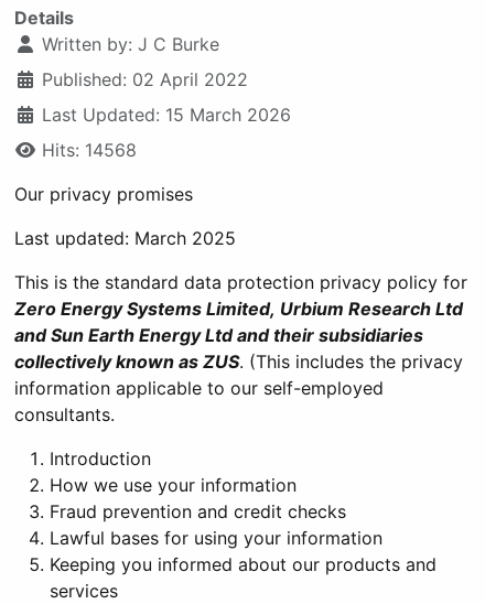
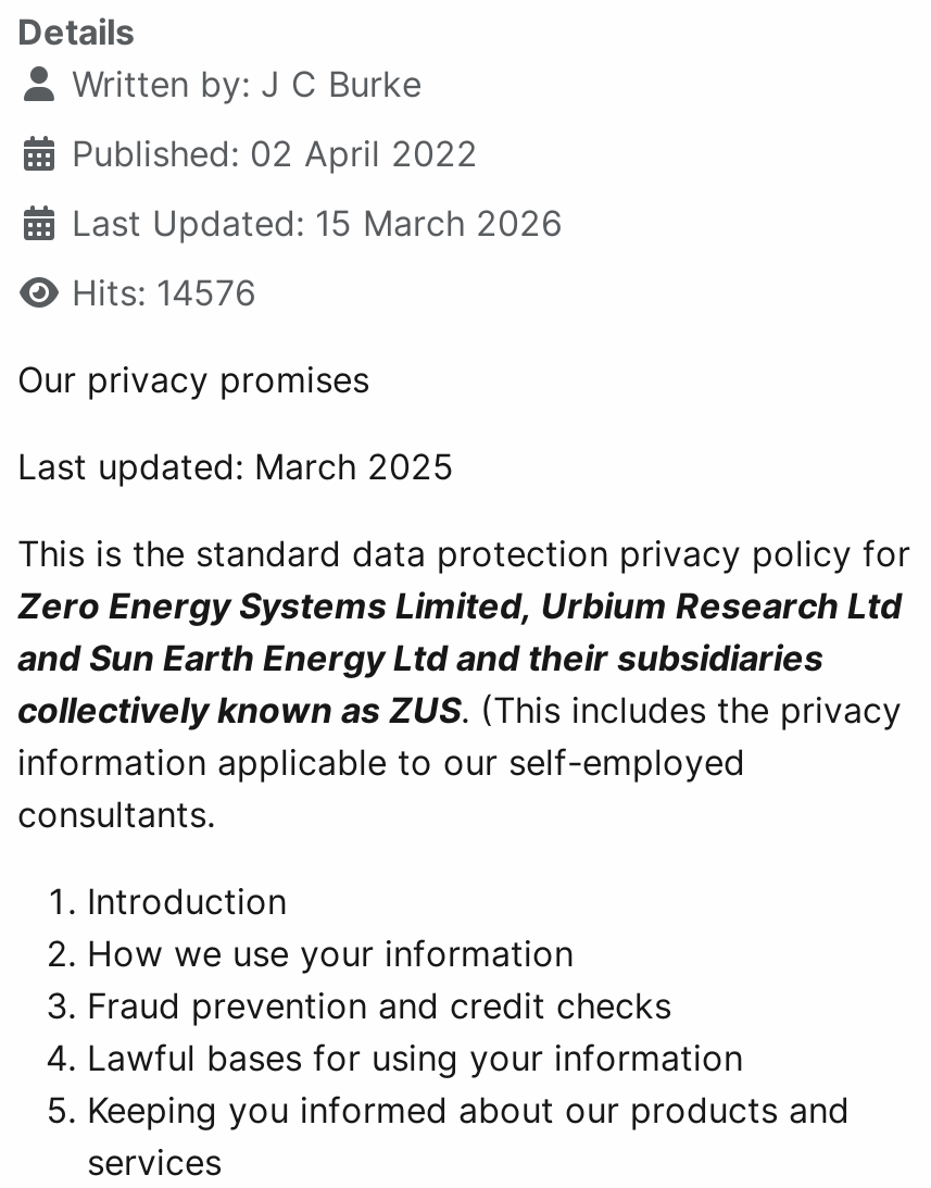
- Hits: 14568
+ Hits: 14576
